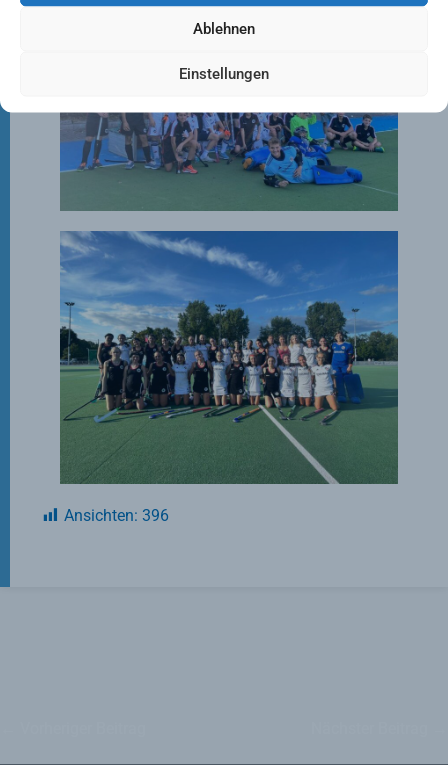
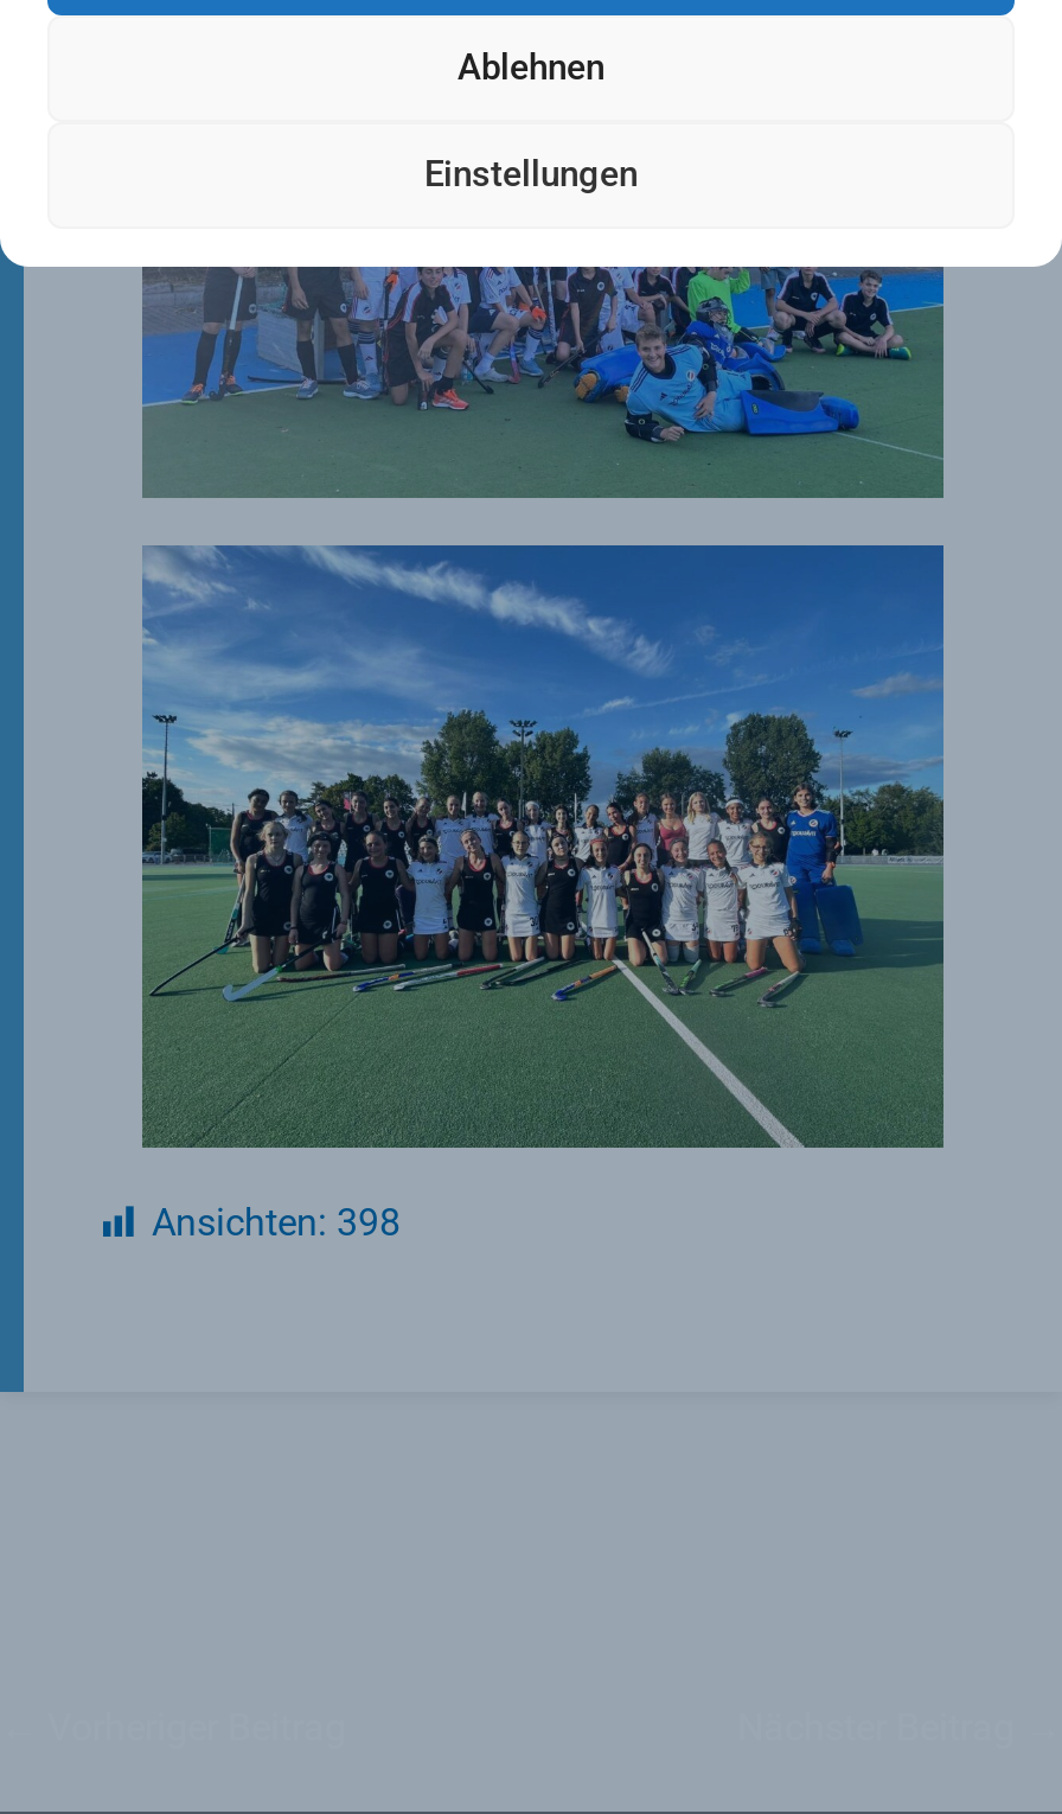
- Ansichten: 396
+ Ansichten: 398
